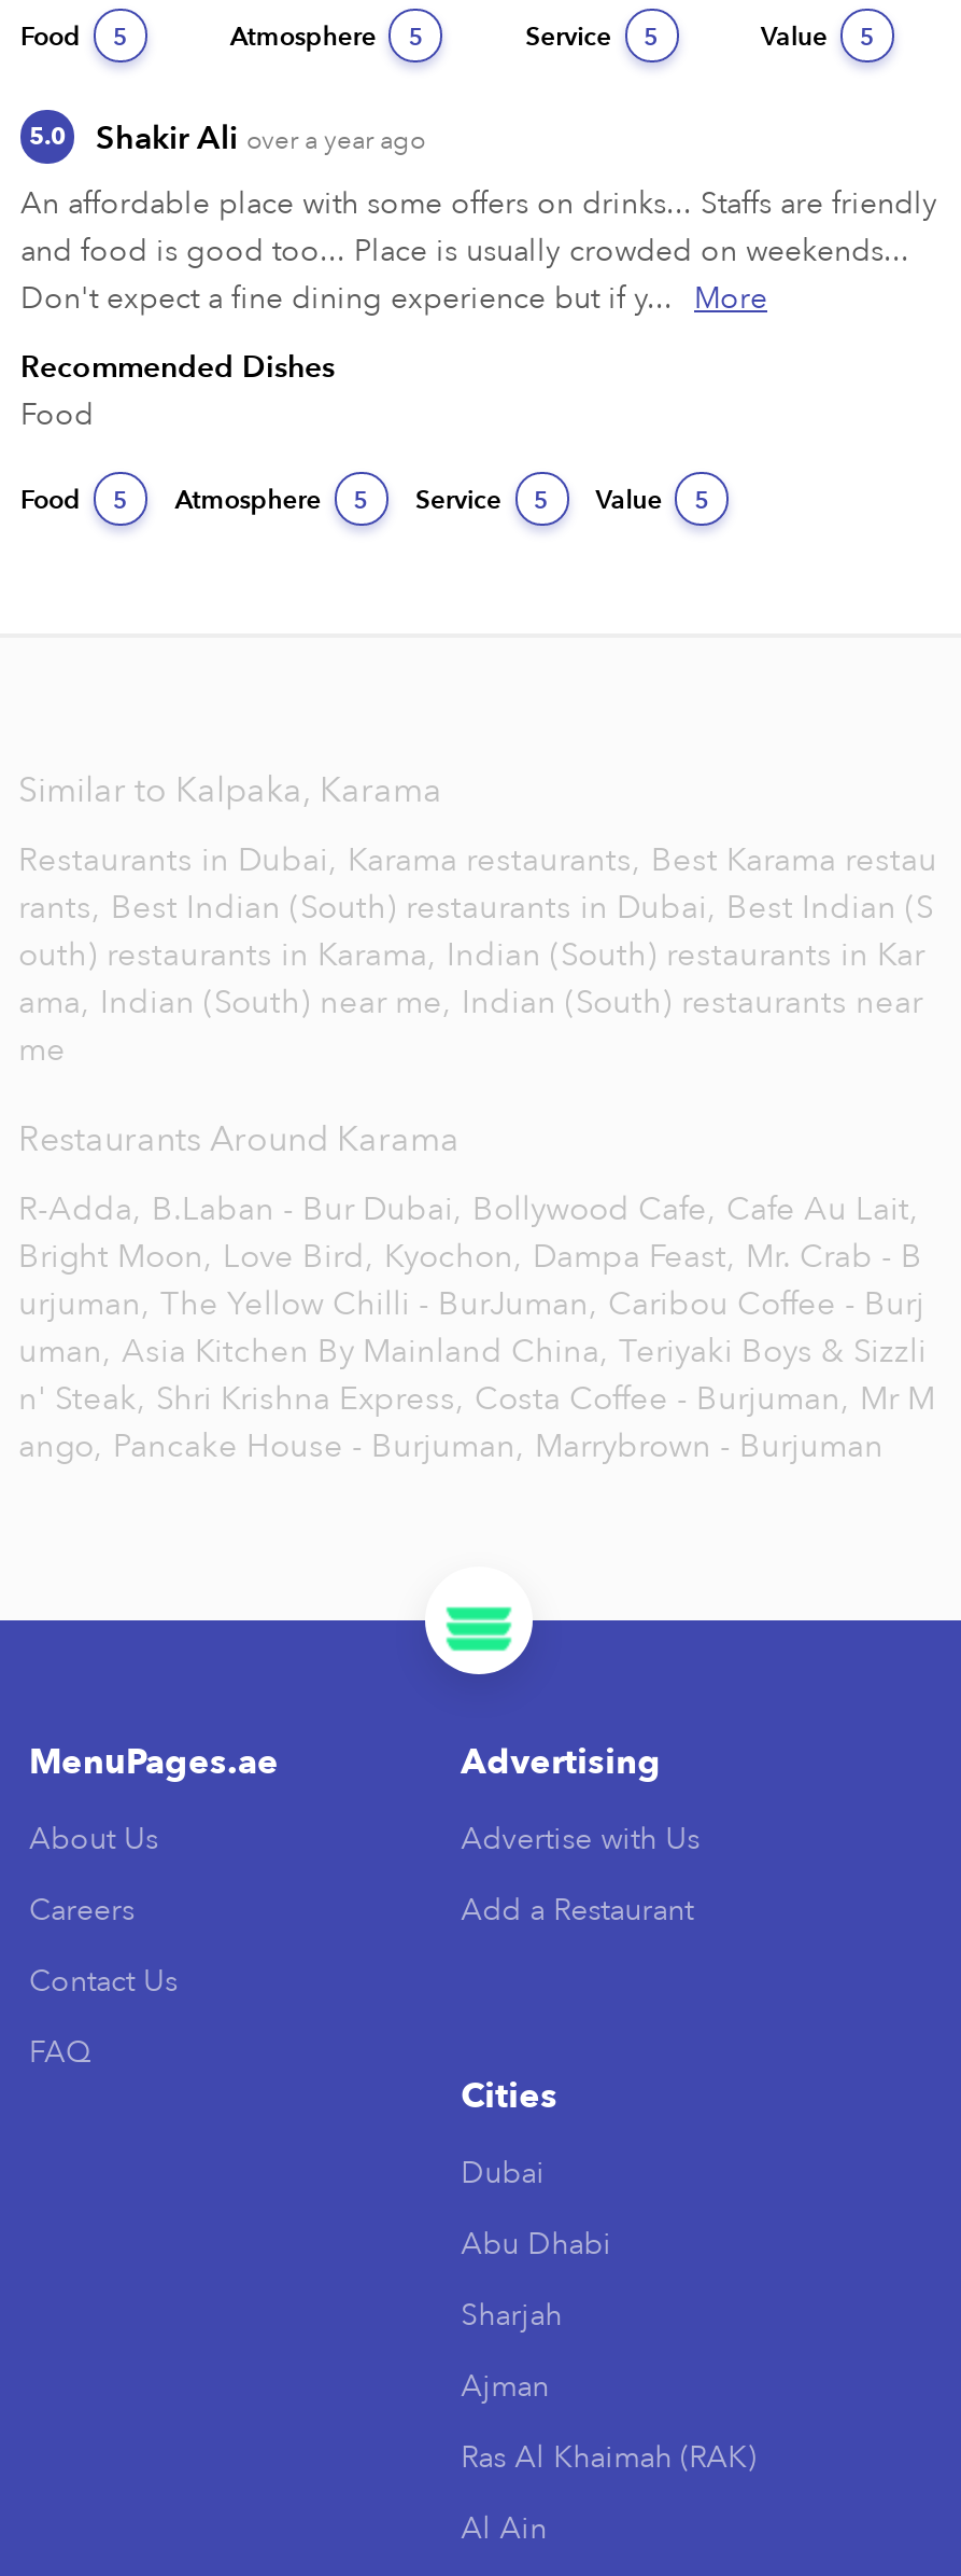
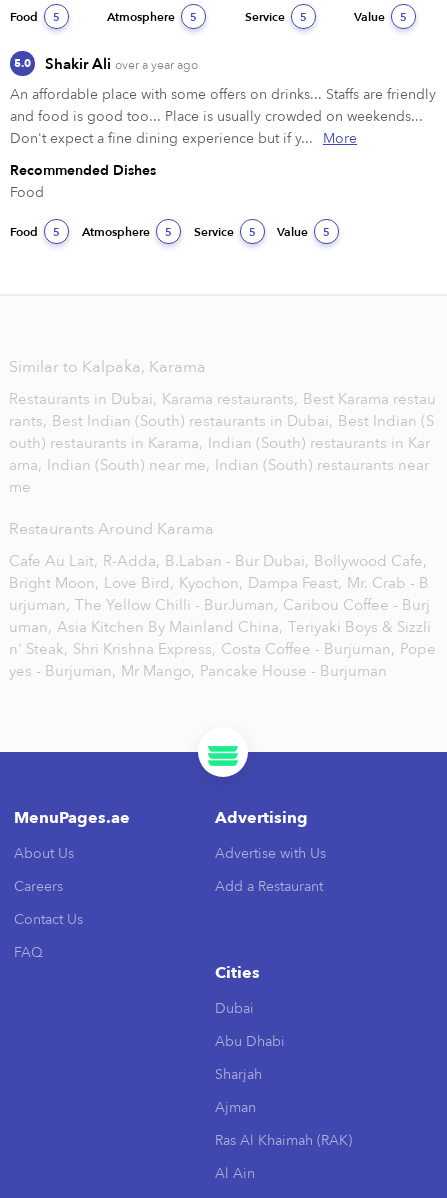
- R-Adda, B.Laban - Bur Dubai, Bollywood Cafe, Cafe Au Lait,
+ Cafe Au Lait, R-Adda, B.Laban - Bur Dubai, Bollywood Cafe,

- n' Steak, Shri Krishna Express, Costa Coffee - Burjuman, Mr M
- ango, Pancake House - Burjuman, Marrybrown - Burjuman
+ n' Steak, Shri Krishna Express, Costa Coffee - Burjuman, Pope
+ yes - Burjuman, Mr Mango, Pancake House - Burjuman
